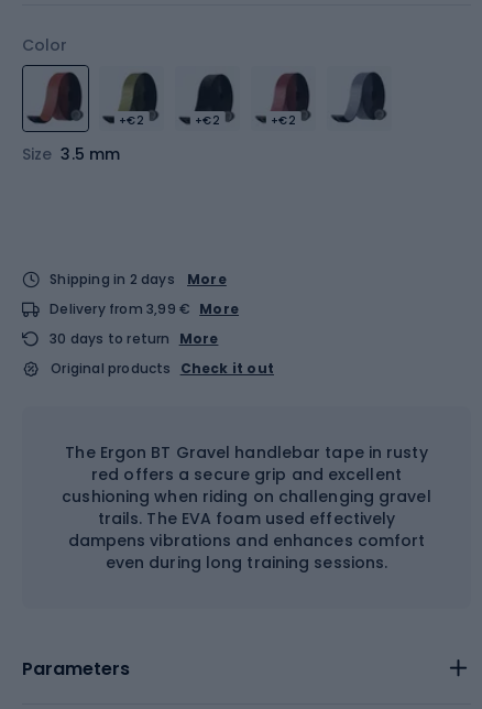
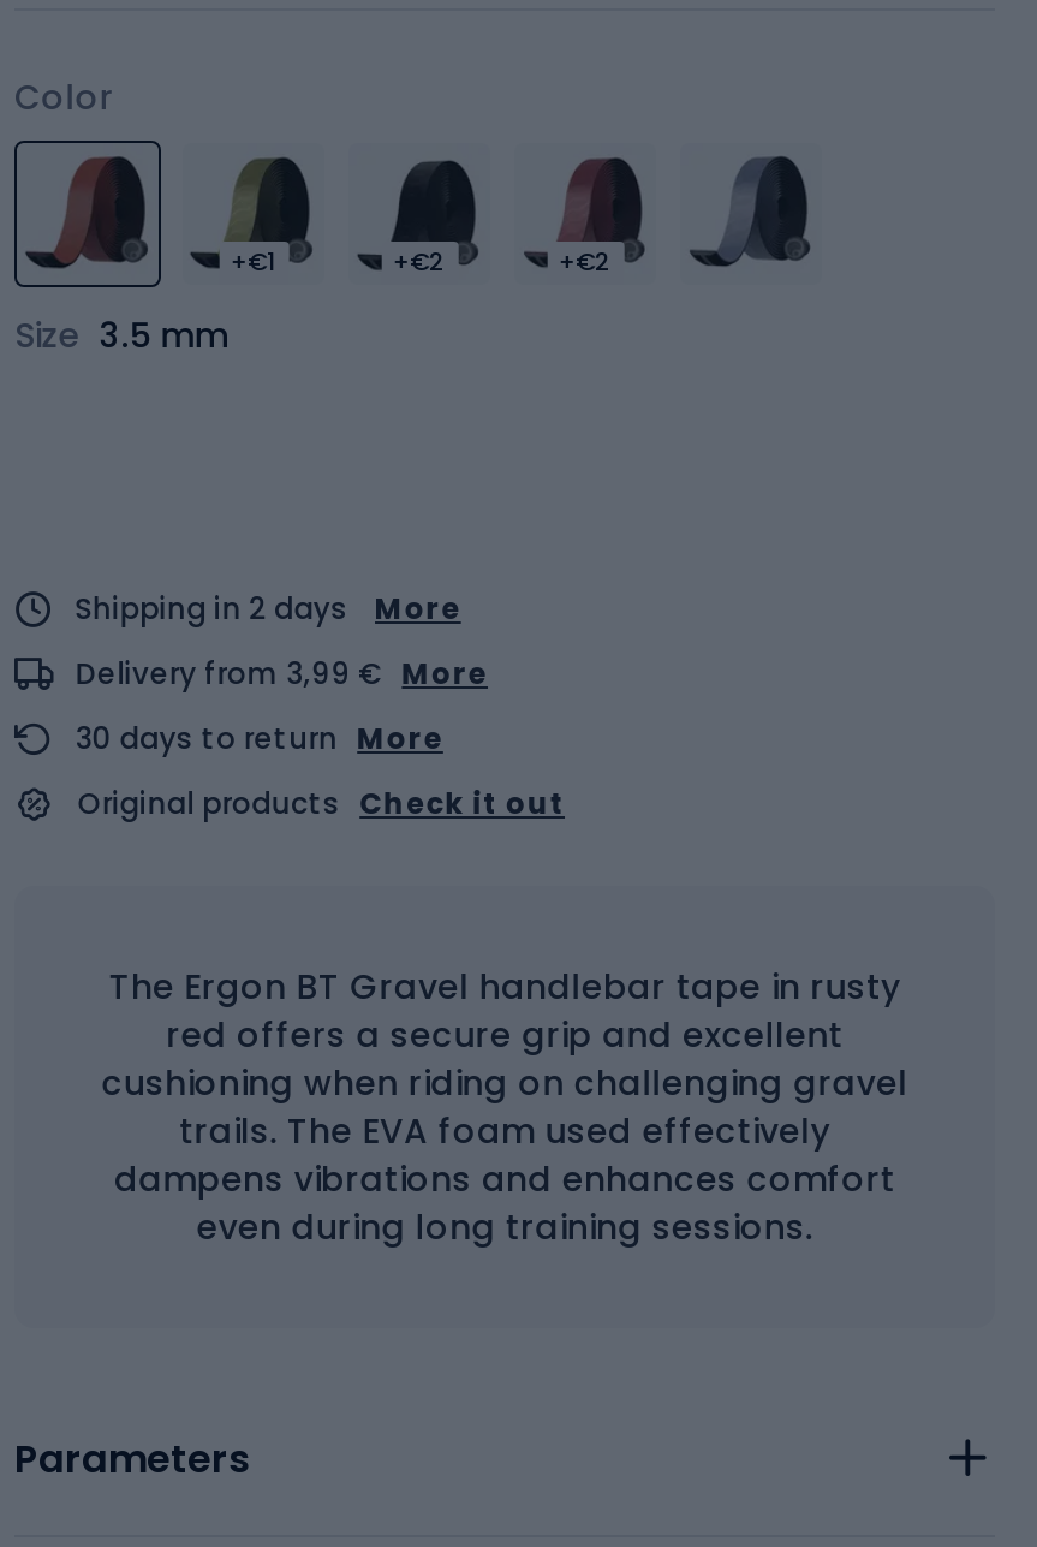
- +€2
+ +€1
